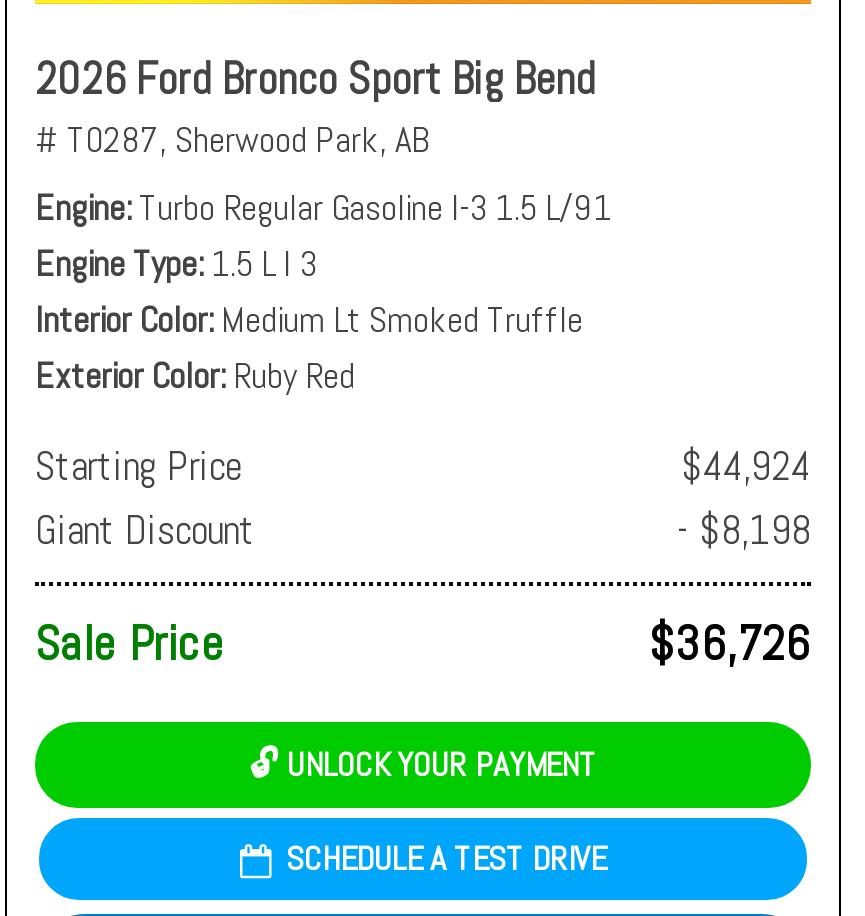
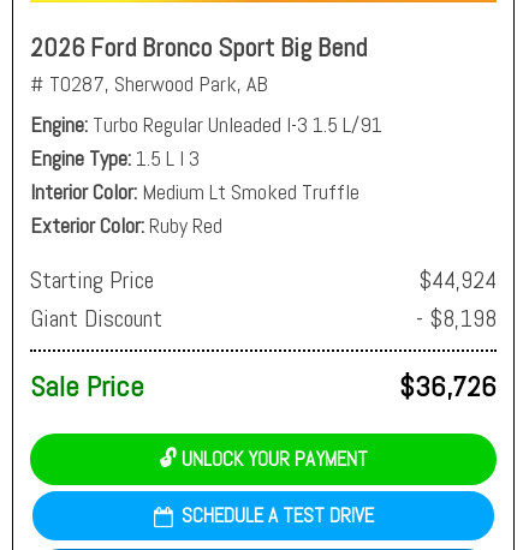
- Engine Turbo Regular Gasoline I-3 1.5 L/91
+ Engine Turbo Regular Unleaded I-3 1.5 L/91
